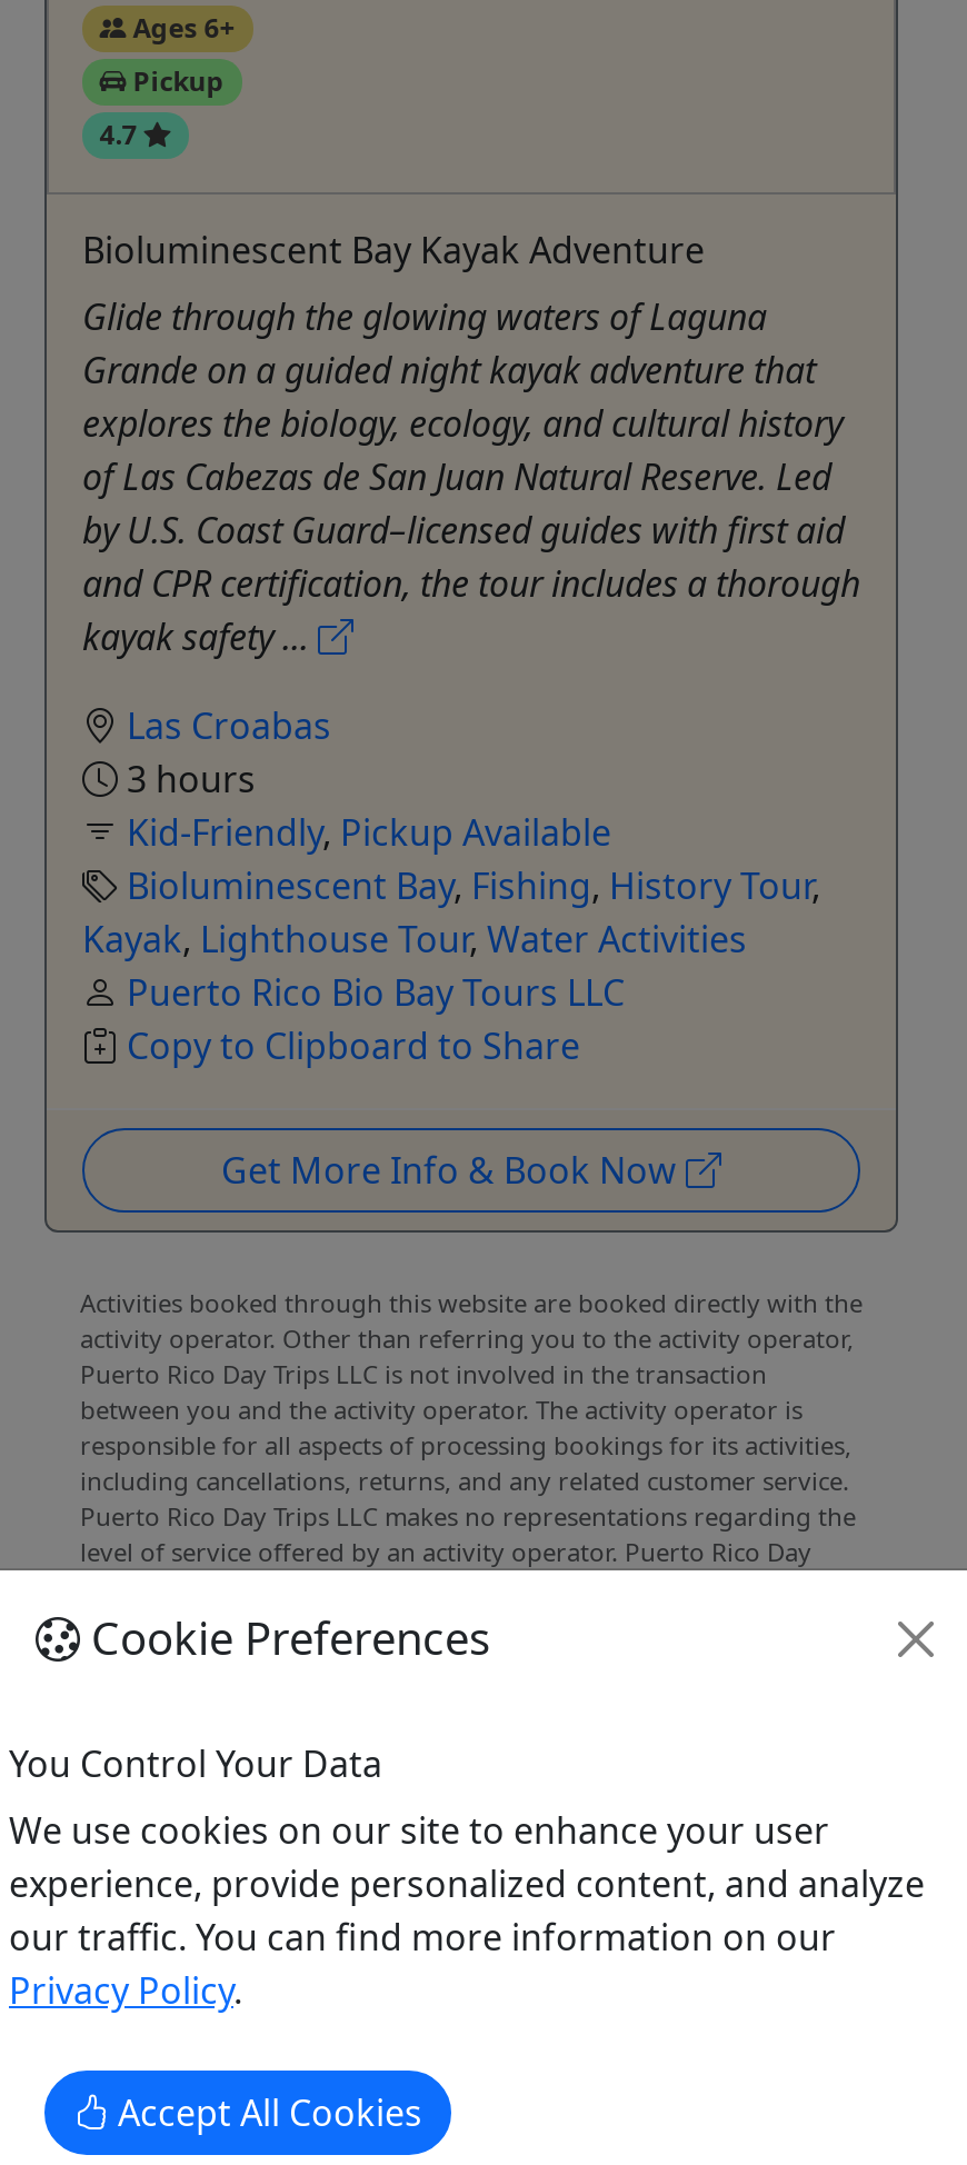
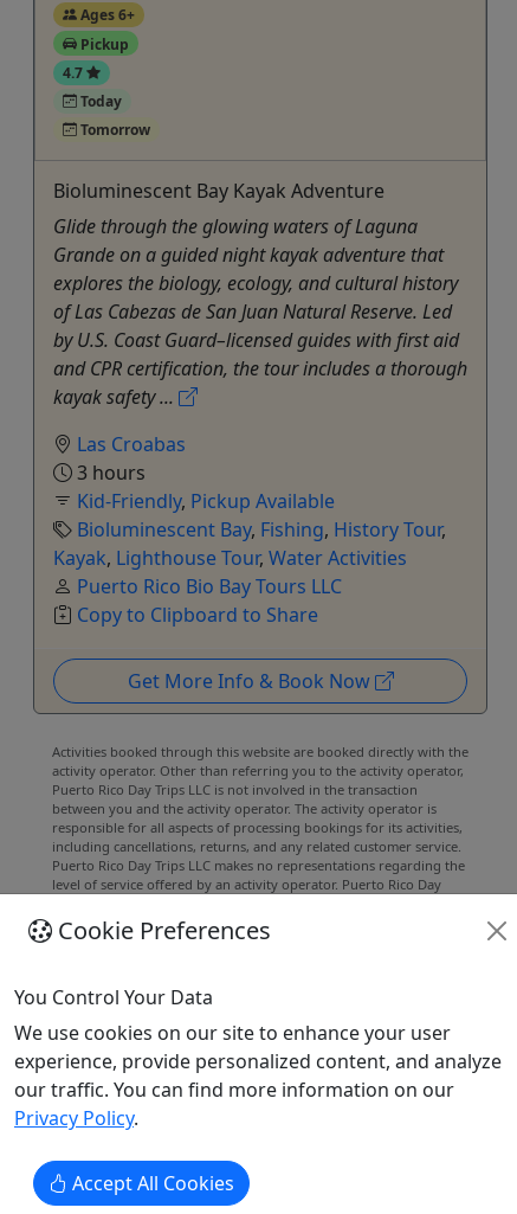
+ Today
+ Tomorrow
